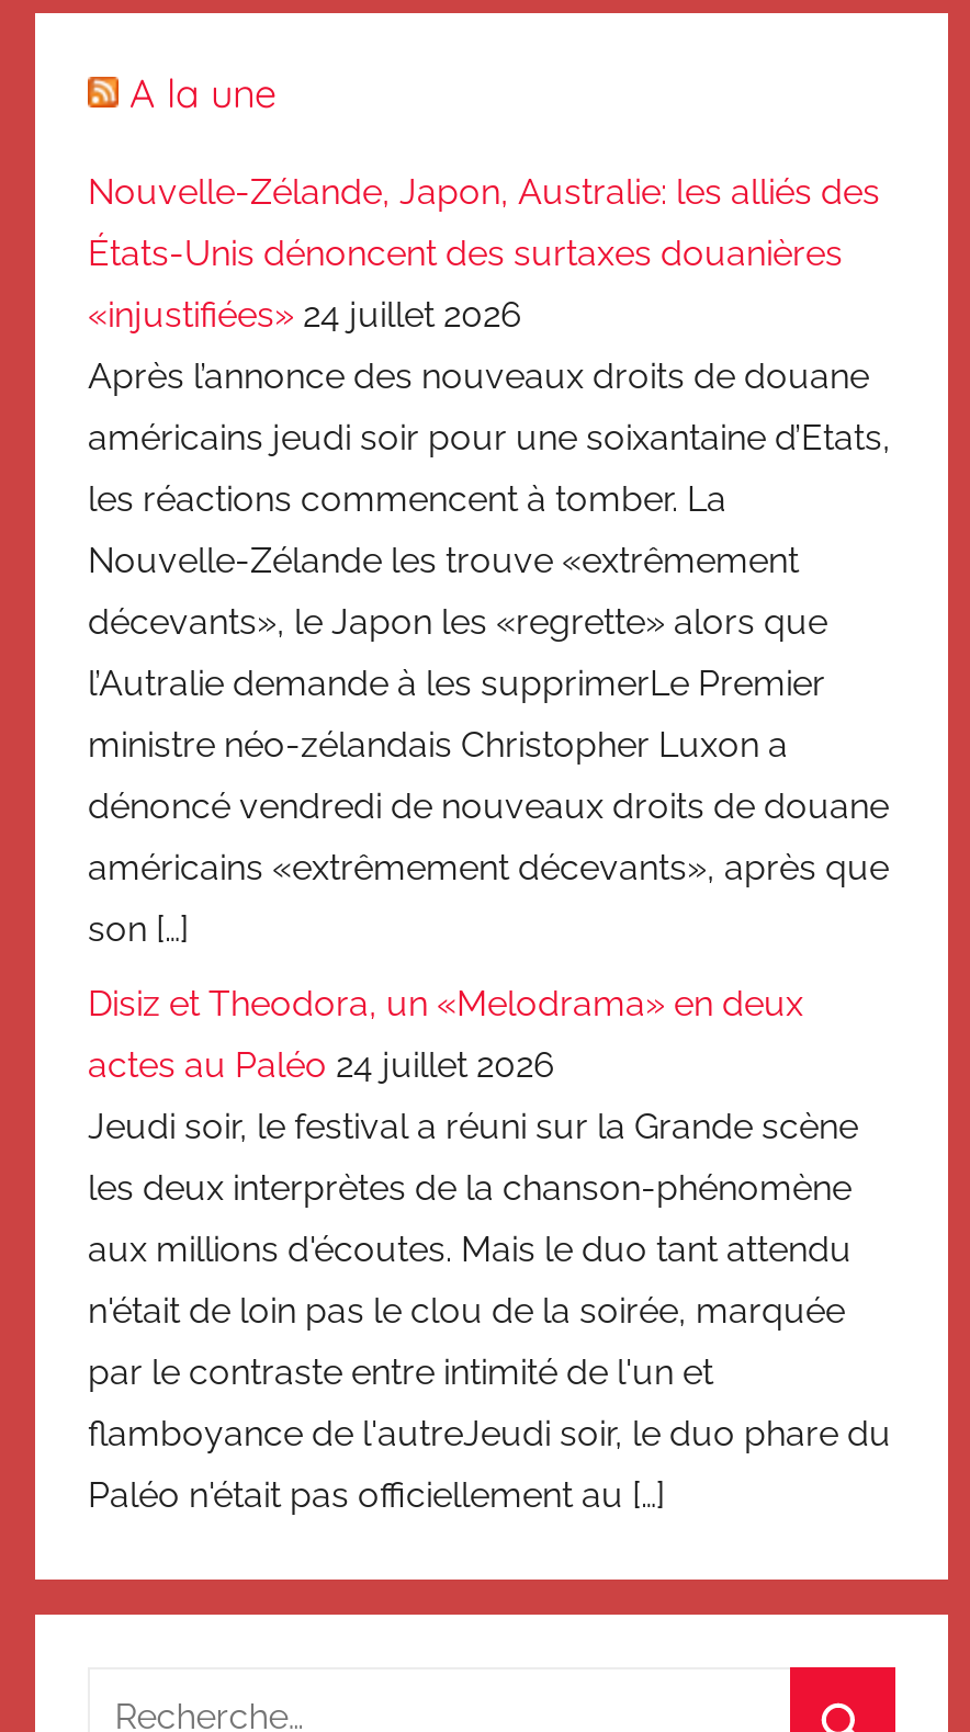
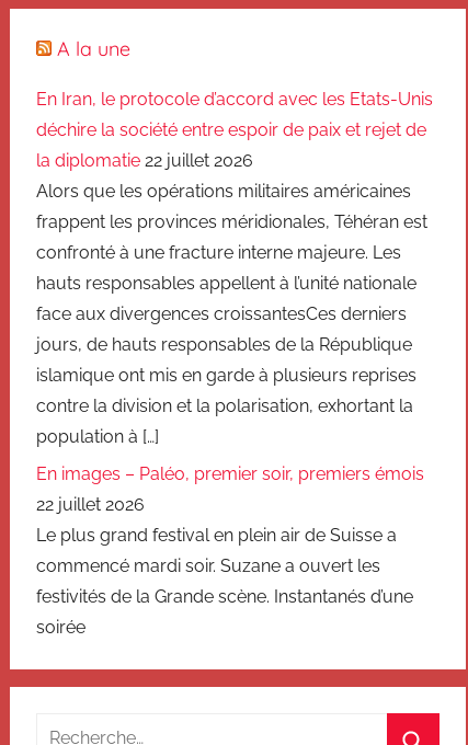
- Nouvelle-Zélande, Japon, Australie: les alliés des
- États-Unis dénoncent des surtaxes douanières
- «injustifiées» 24 juillet 2026
- Après l’annonce des nouveaux droits de douane
- américains jeudi soir pour une soixantaine d’Etats,
- les réactions commencent à tomber. La
- Nouvelle-Zélande les trouve «extrêmement
- décevants», le Japon les «regrette» alors que
- l’Autralie demande à les supprimerLe Premier
- ministre néo-zélandais Christopher Luxon a
- dénoncé vendredi de nouveaux droits de douane
- américains «extrêmement décevants», après que
- son […]
- Disiz et Theodora, un «Melodrama» en deux
- actes au Paléo 24 juillet 2026
- Jeudi soir, le festival a réuni sur la Grande scène
- les deux interprètes de la chanson-phénomène
- aux millions d'écoutes. Mais le duo tant attendu
- n'était de loin pas le clou de la soirée, marquée
- par le contraste entre intimité de l'un et
- flamboyance de l'autreJeudi soir, le duo phare du
- Paléo n'était pas officiellement au […]
+ En Iran, le protocole d’accord avec les Etats-Unis
+ déchire la société entre espoir de paix et rejet de
+ la diplomatie 22 juillet 2026
+ Alors que les opérations militaires américaines
+ frappent les provinces méridionales, Téhéran est
+ confronté à une fracture interne majeure. Les
+ hauts responsables appellent à l’unité nationale
+ face aux divergences croissantesCes derniers
+ jours, de hauts responsables de la République
+ islamique ont mis en garde à plusieurs reprises
+ contre la division et la polarisation, exhortant la
+ population à […]
+ En images – Paléo, premier soir, premiers émois
+ 22 juillet 2026
+ Le plus grand festival en plein air de Suisse a
+ commencé mardi soir. Suzane a ouvert les
+ festivités de la Grande scène. Instantanés d’une
+ soirée
